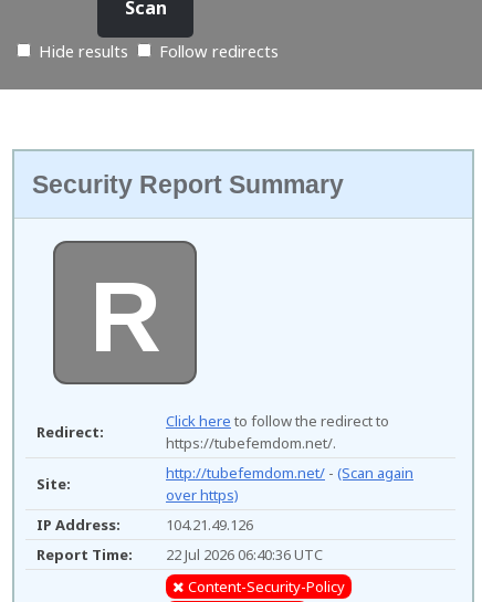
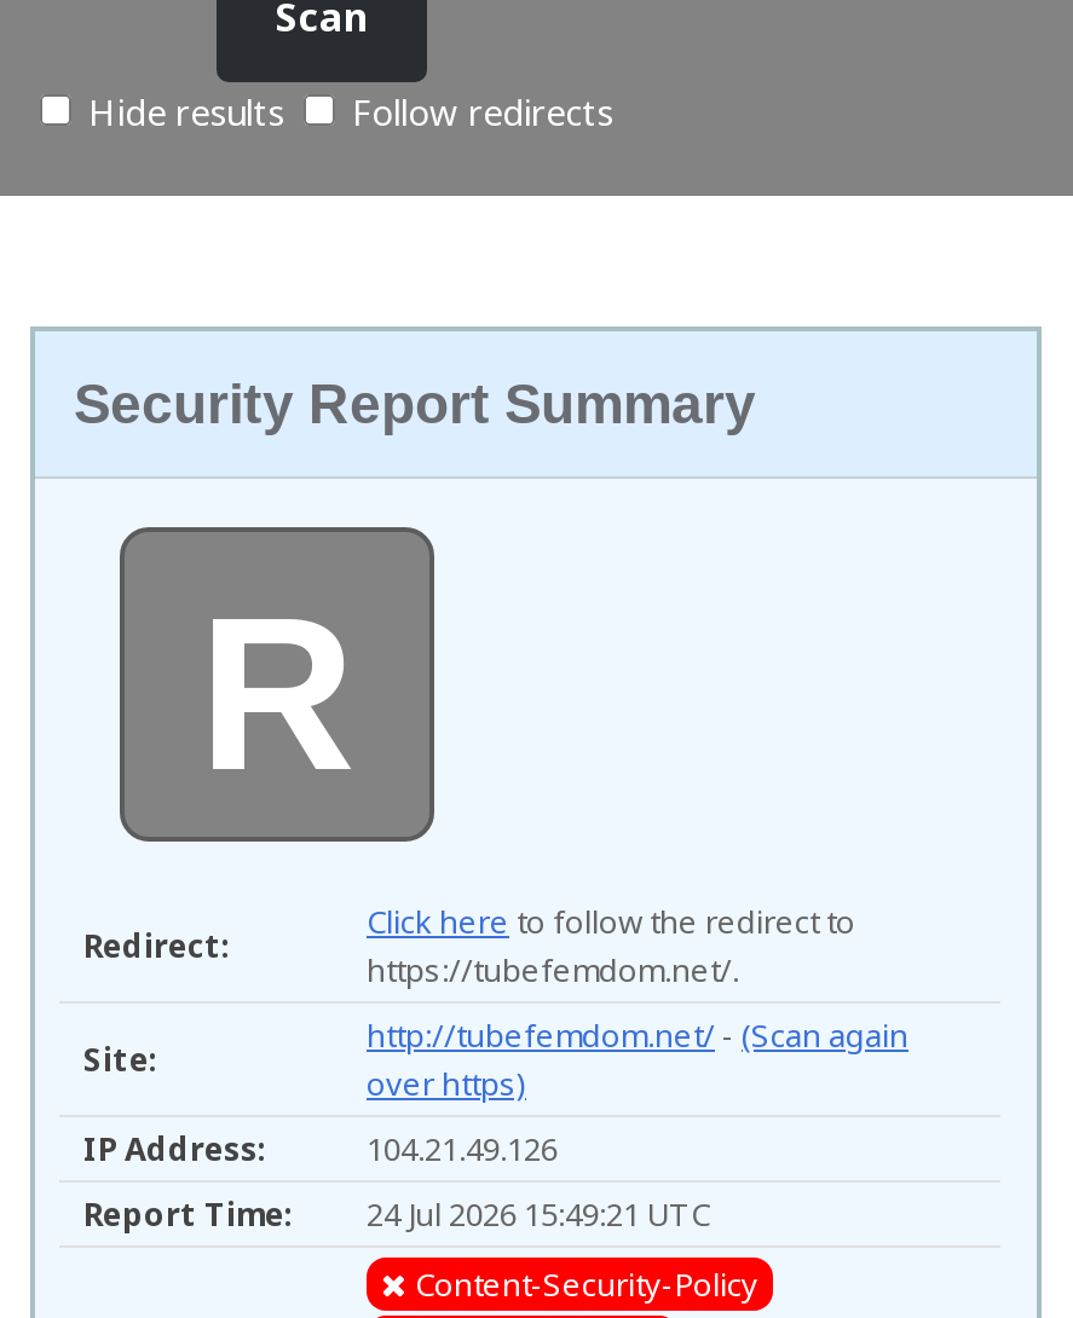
- Report Time: 22 Jul 2026 06:40:36 UTC
+ Report Time: 24 Jul 2026 15:49:21 UTC
